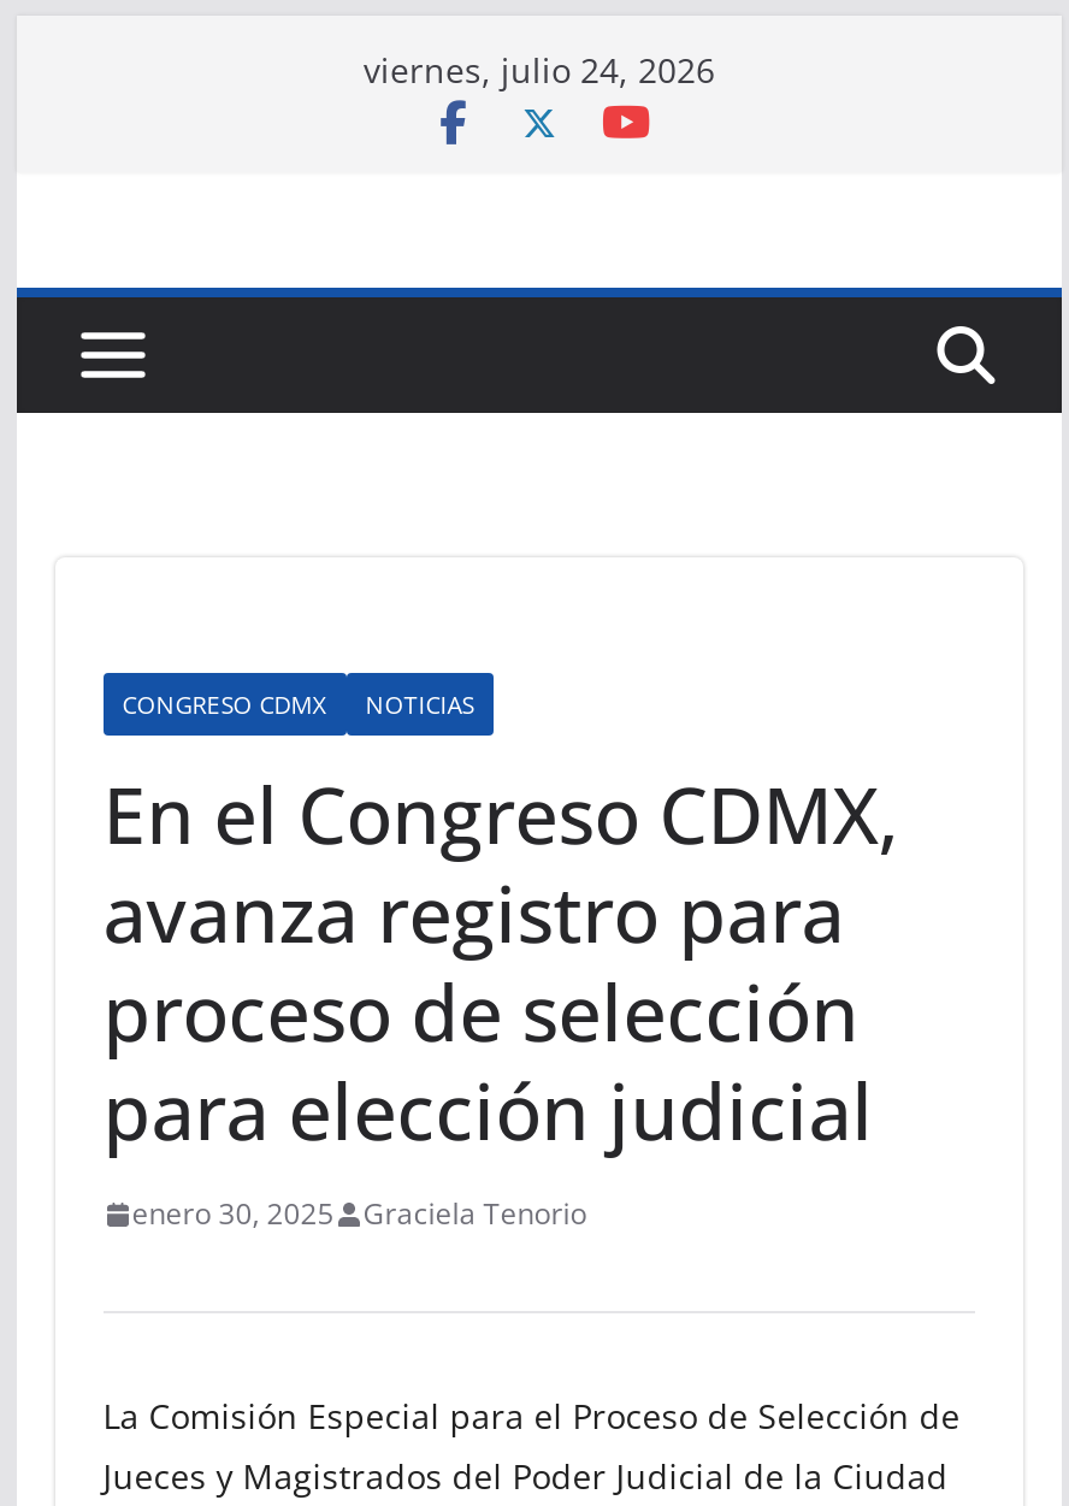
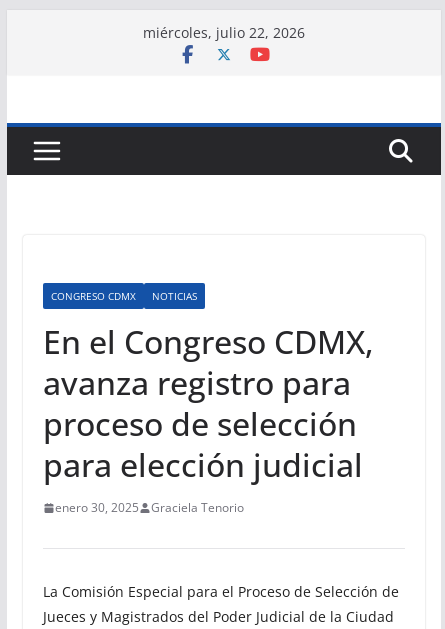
- viernes, julio 24, 2026
+ miércoles, julio 22, 2026
